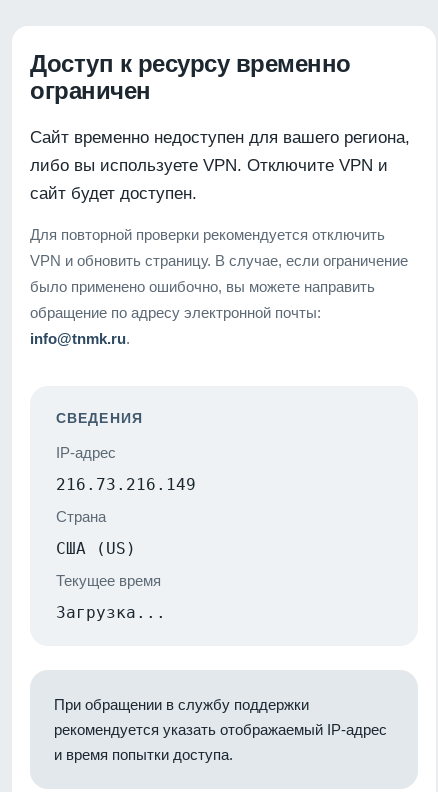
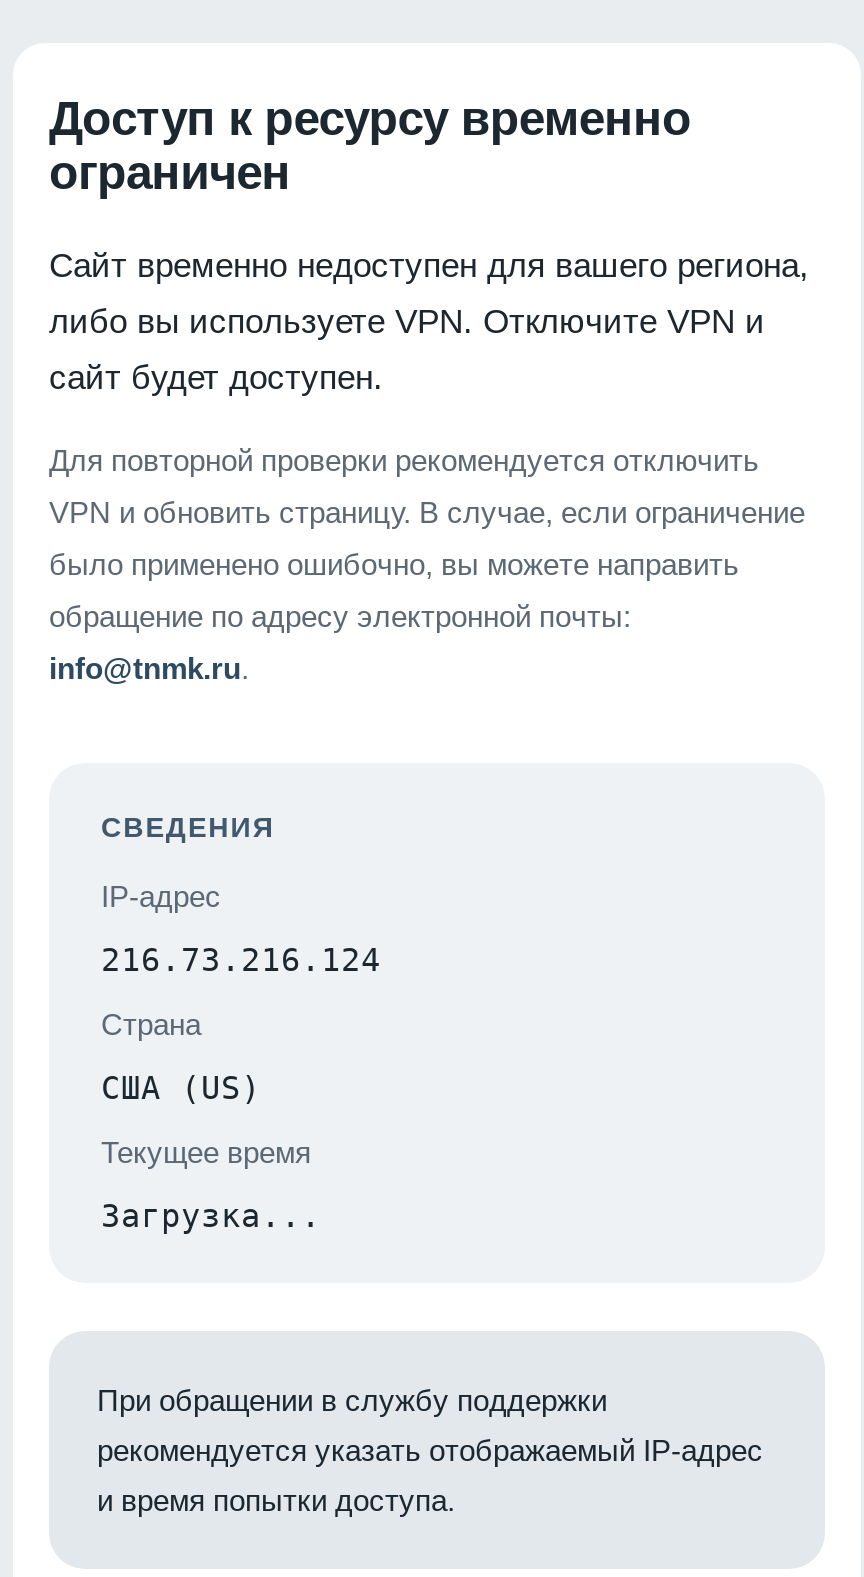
- 216.73.216.149
+ 216.73.216.124
